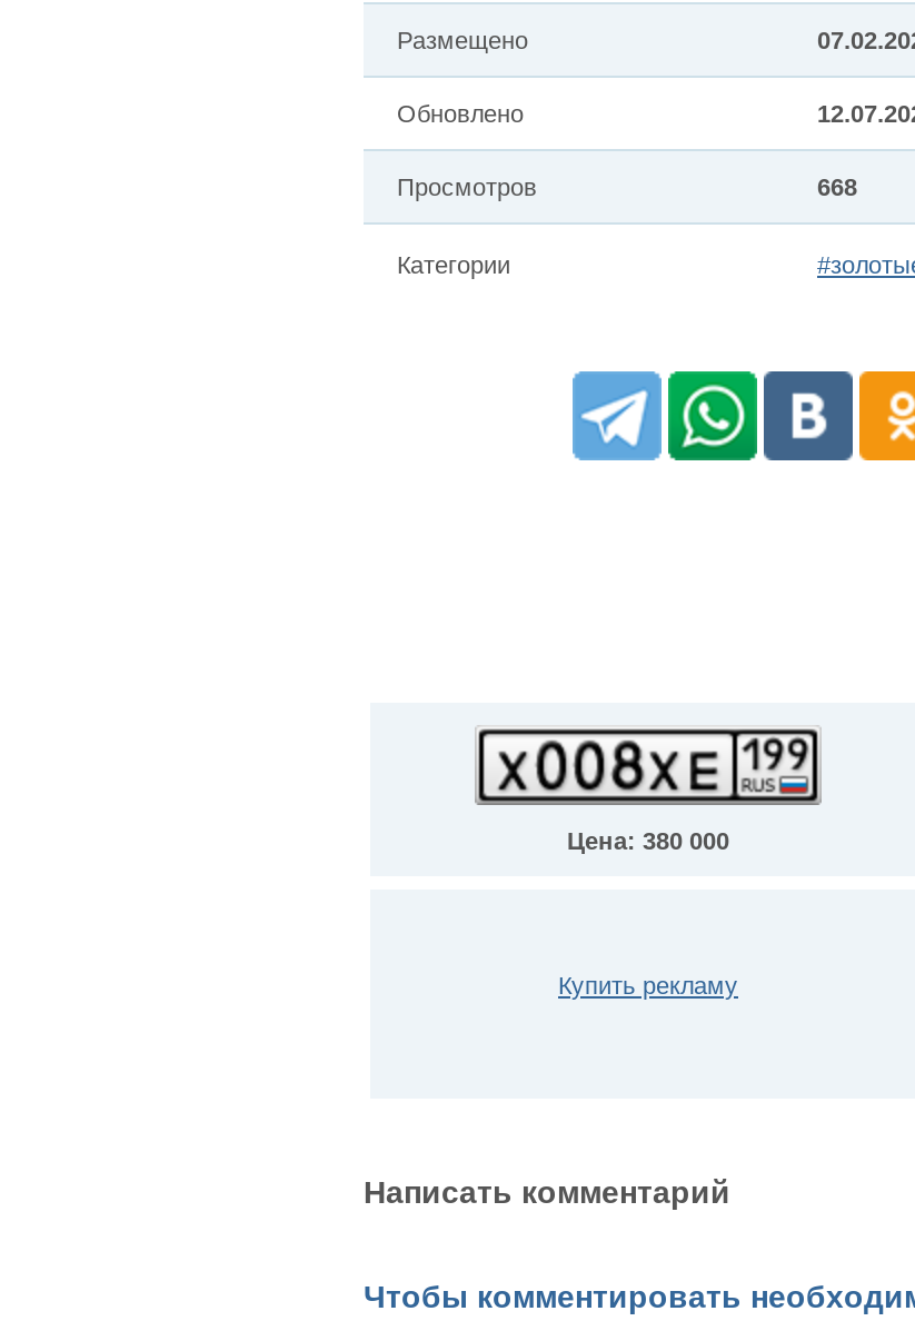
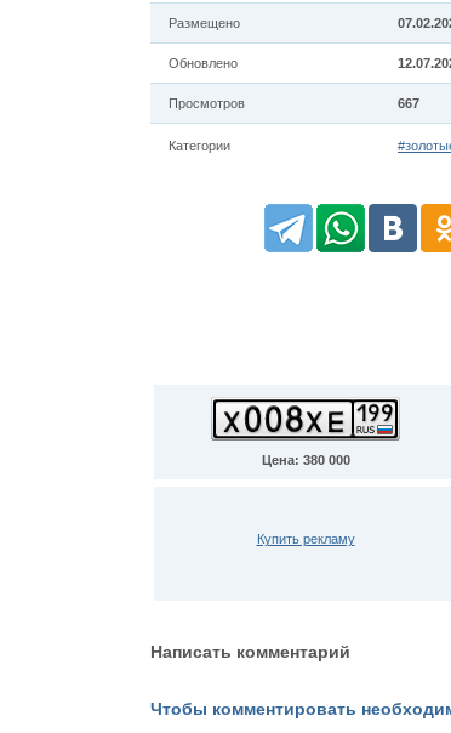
- 668
+ 667
